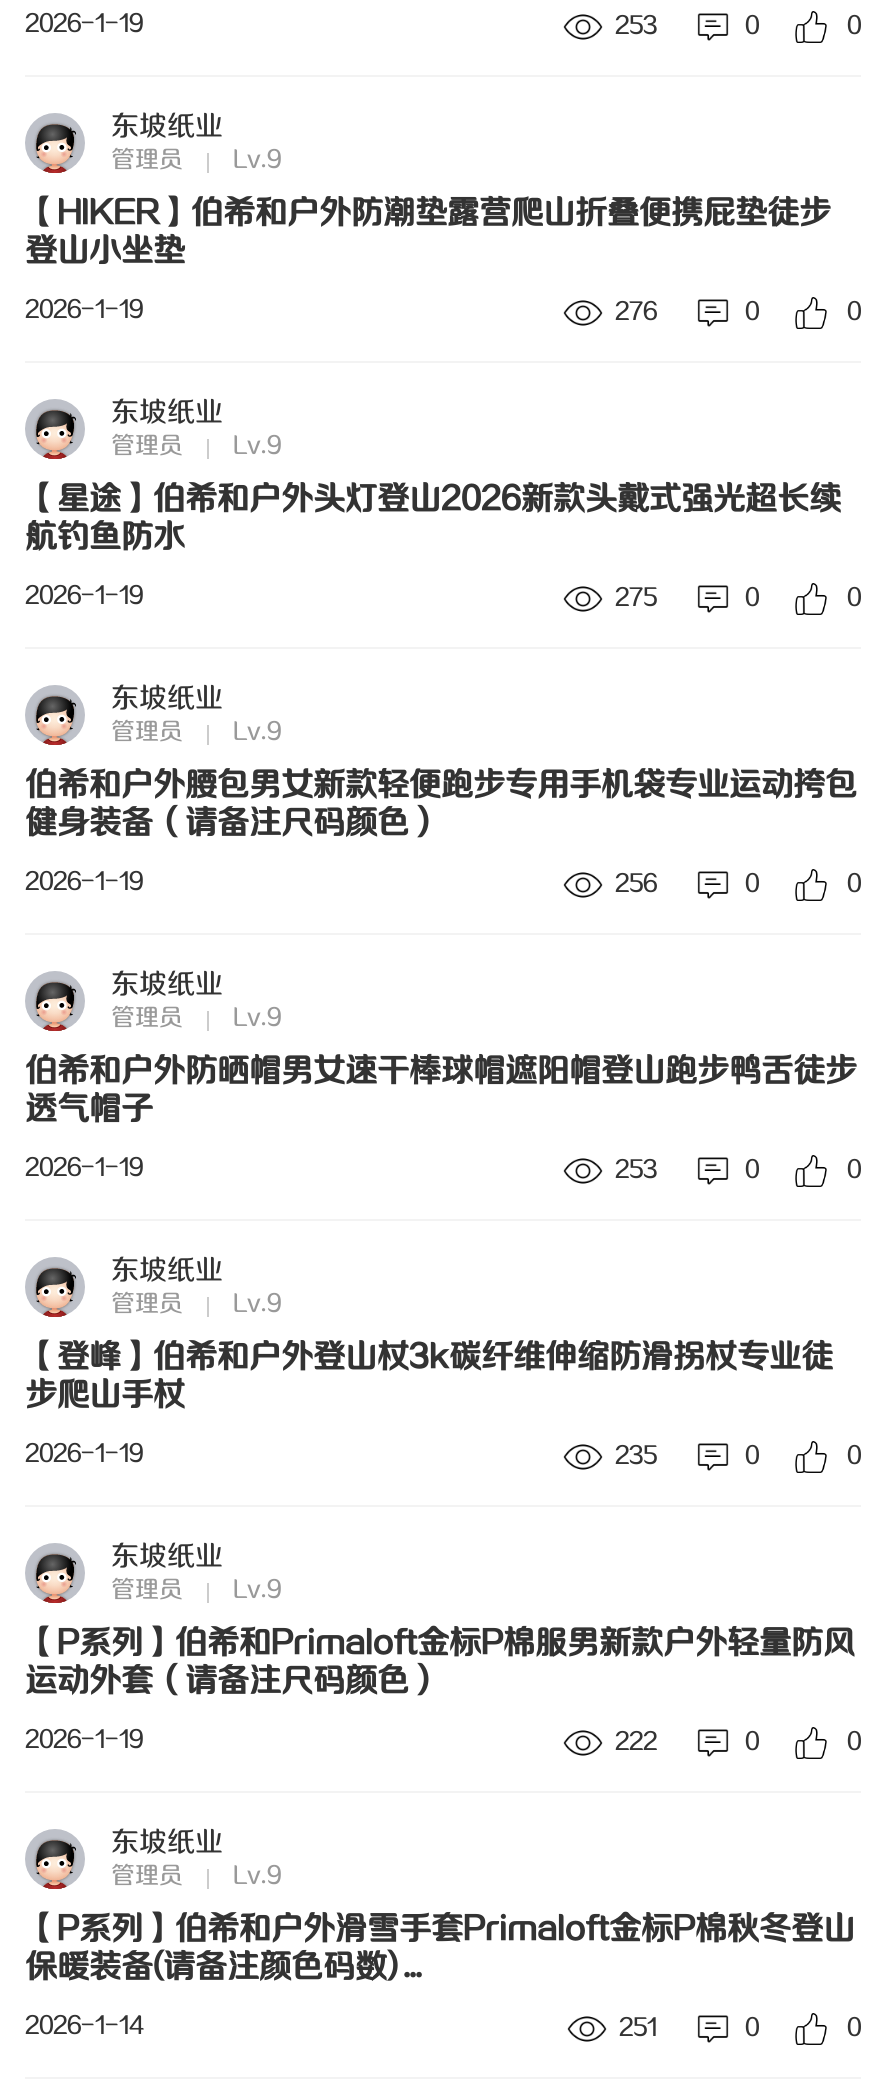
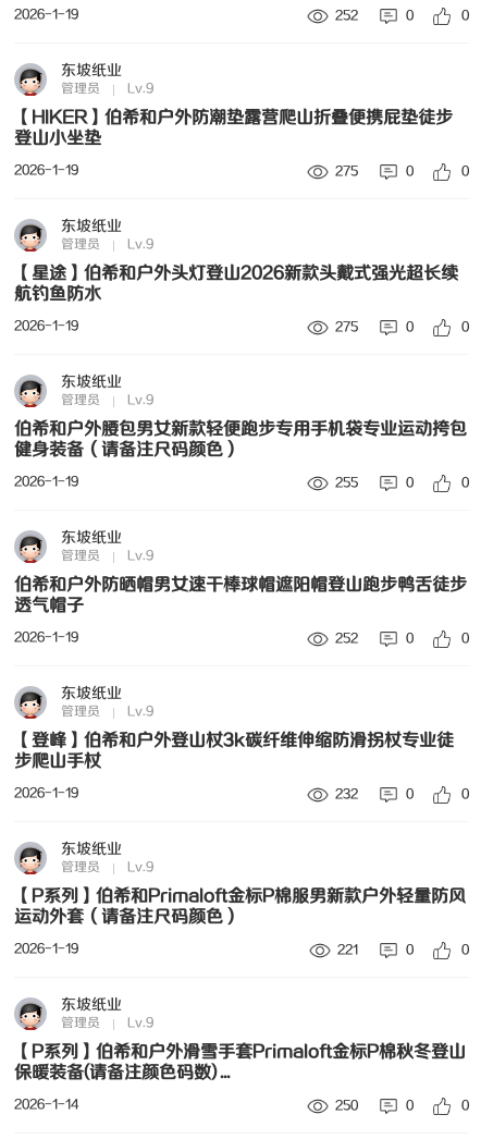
- 253
+ 252

- 276
+ 275

- 256
+ 255

- 253
+ 252

- 235
+ 232

- 222
+ 221

- 251
+ 250
